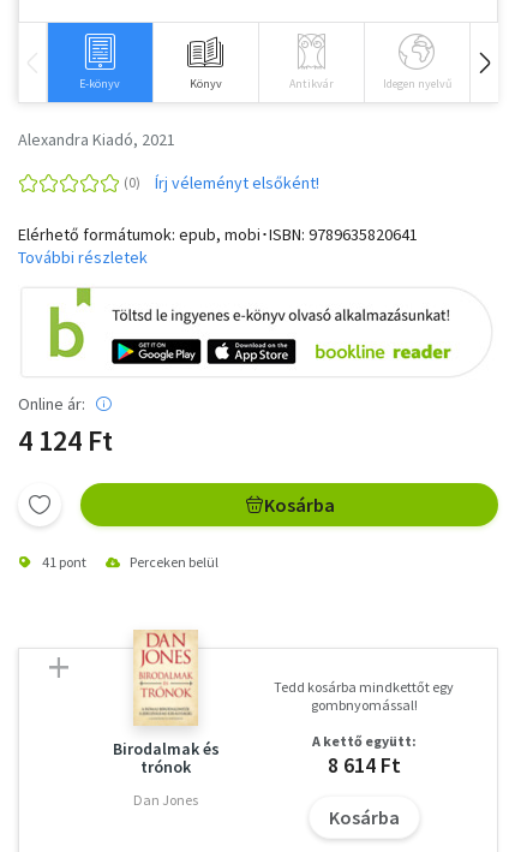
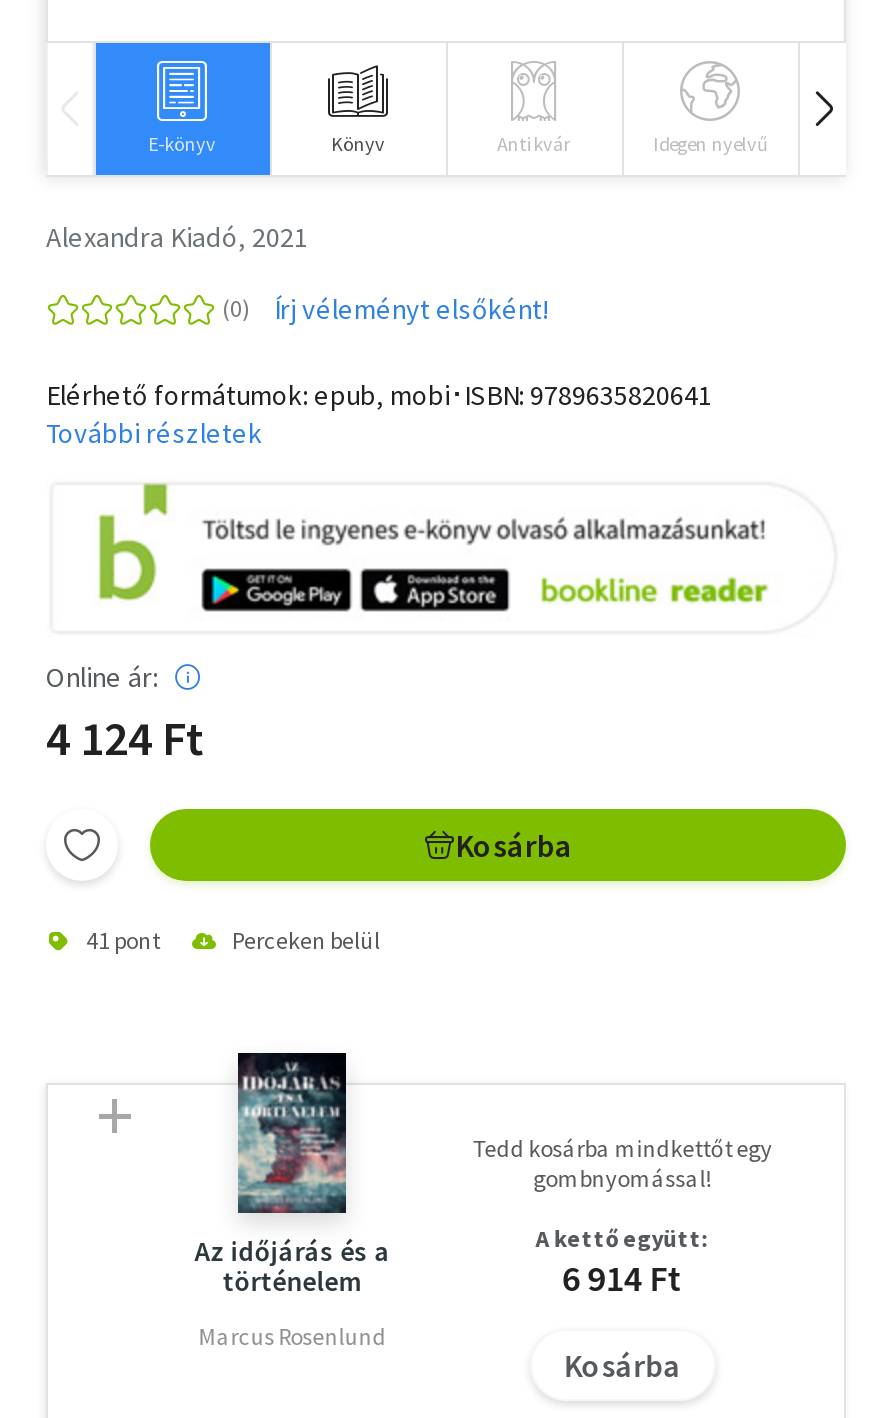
- [image]
- Birodalmak és
- trónok
+ [image]
+ Az időjárás és a
+ történelem

- 8 614 Ft
+ 6 914 Ft

- Dan Jones
+ Marcus Rosenlund
